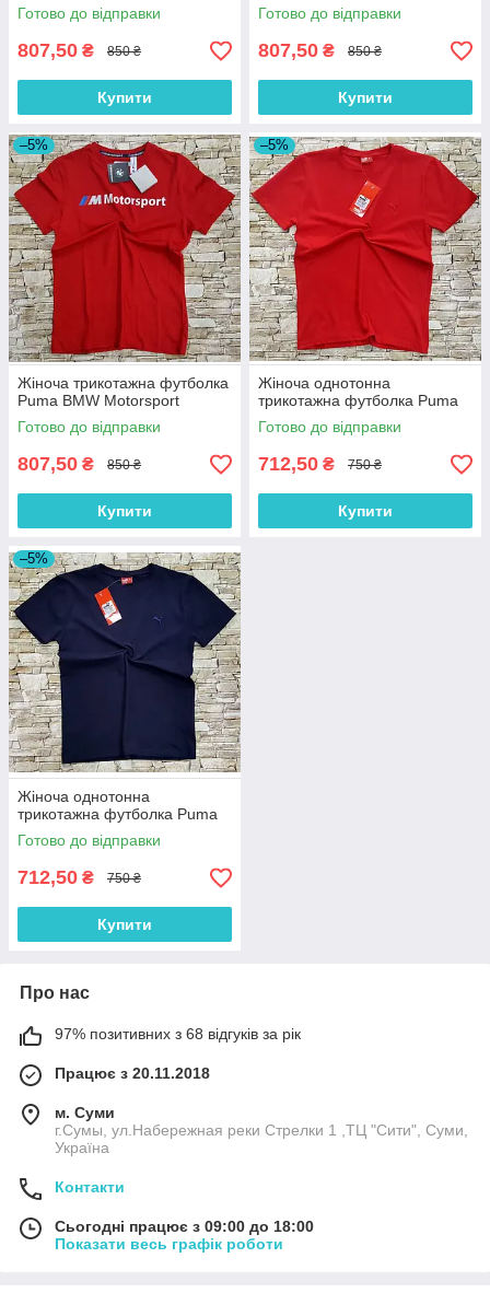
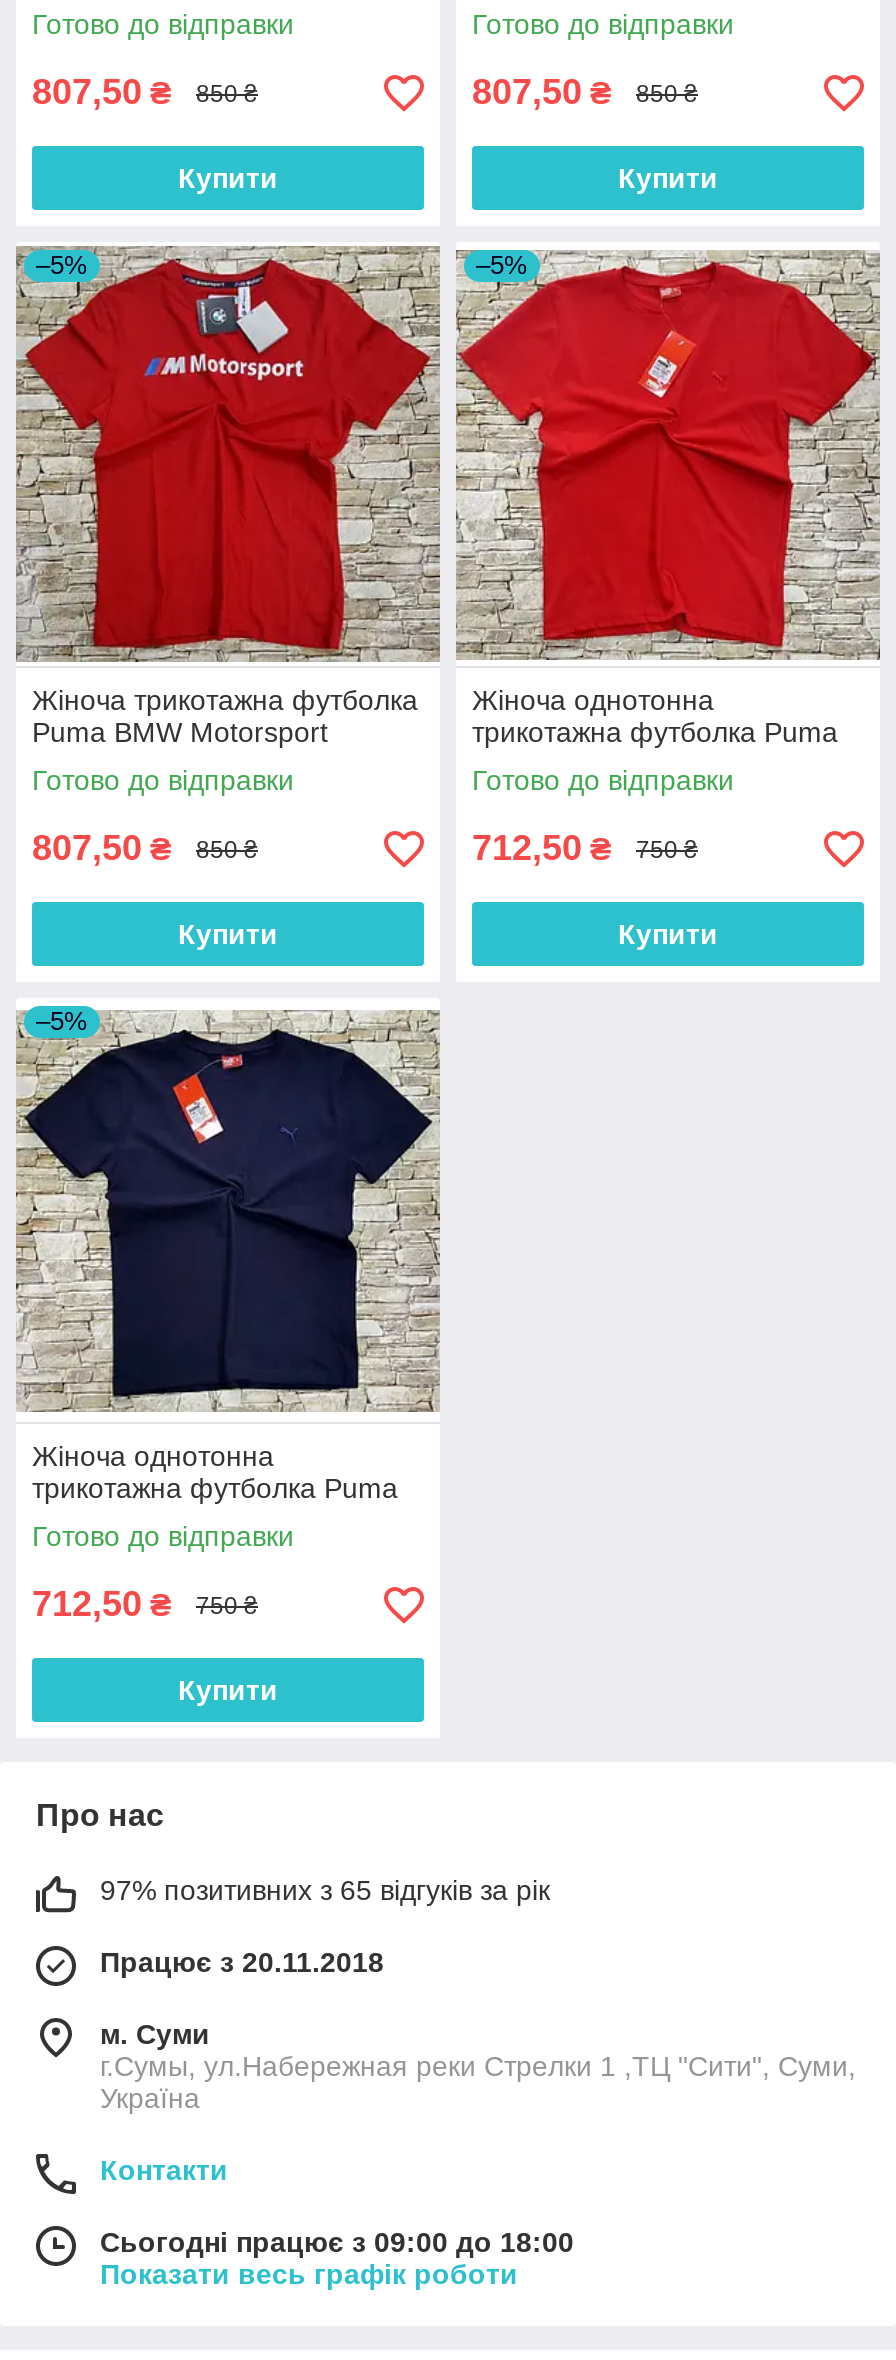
- 97% позитивних з 68 відгуків за рік
+ 97% позитивних з 65 відгуків за рік
